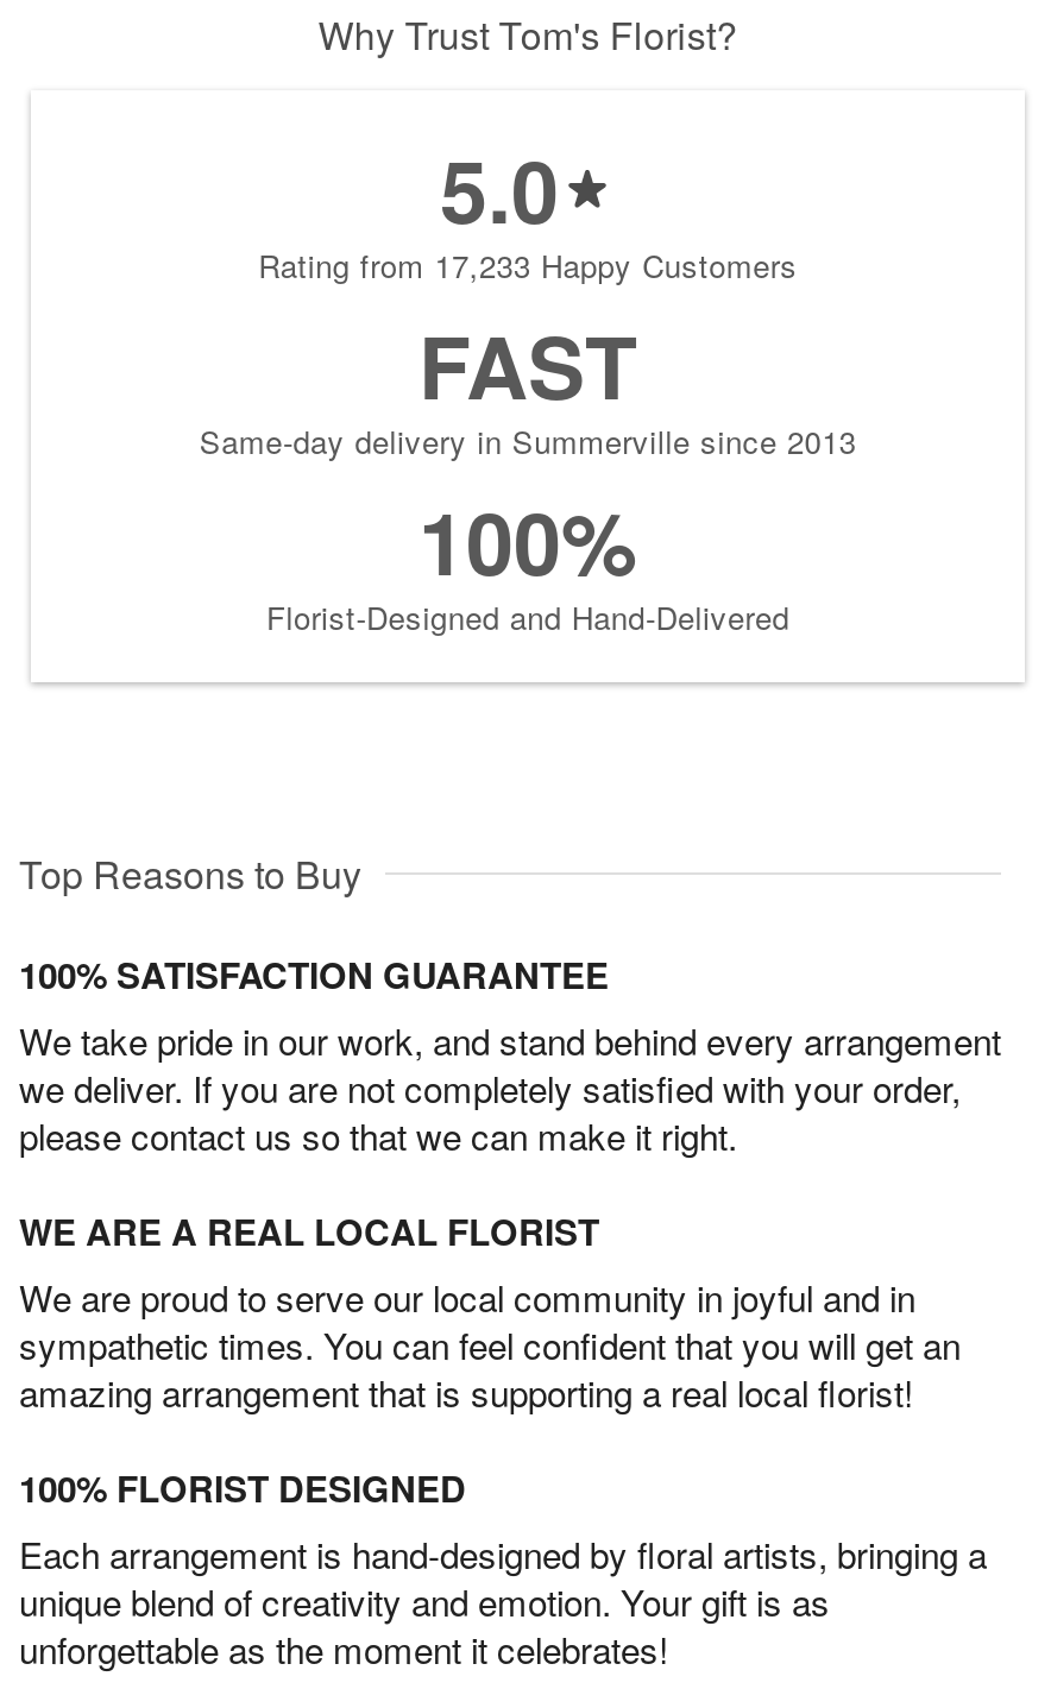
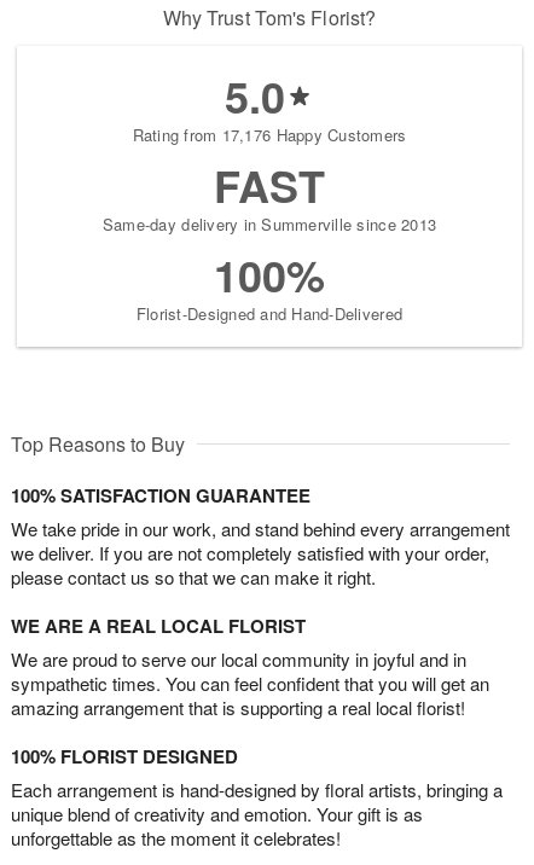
- Rating from 17,233 Happy Customers
+ Rating from 17,176 Happy Customers
